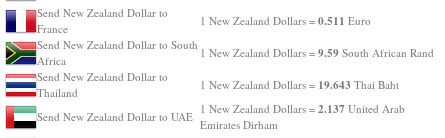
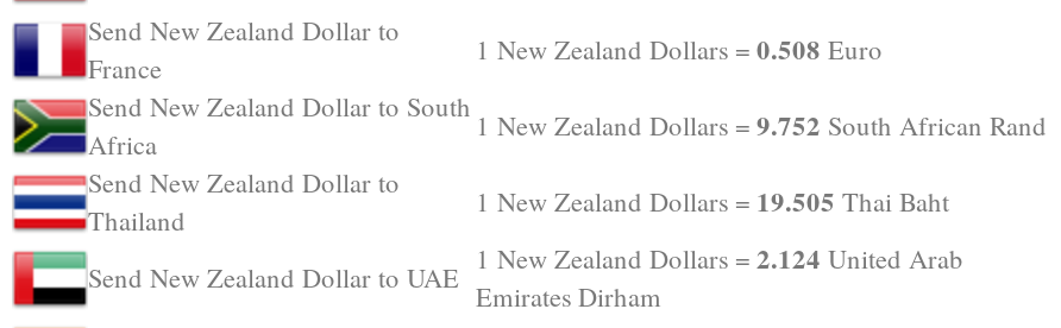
- 1 New Zealand Dollars = 0.511 Euro
+ 1 New Zealand Dollars = 0.508 Euro

- 1 New Zealand Dollars = 9.59 South African Rand
+ 1 New Zealand Dollars = 9.752 South African Rand

- 1 New Zealand Dollars = 19.643 Thai Baht
+ 1 New Zealand Dollars = 19.505 Thai Baht

- 1 New Zealand Dollars = 2.137 United Arab
+ 1 New Zealand Dollars = 2.124 United Arab
